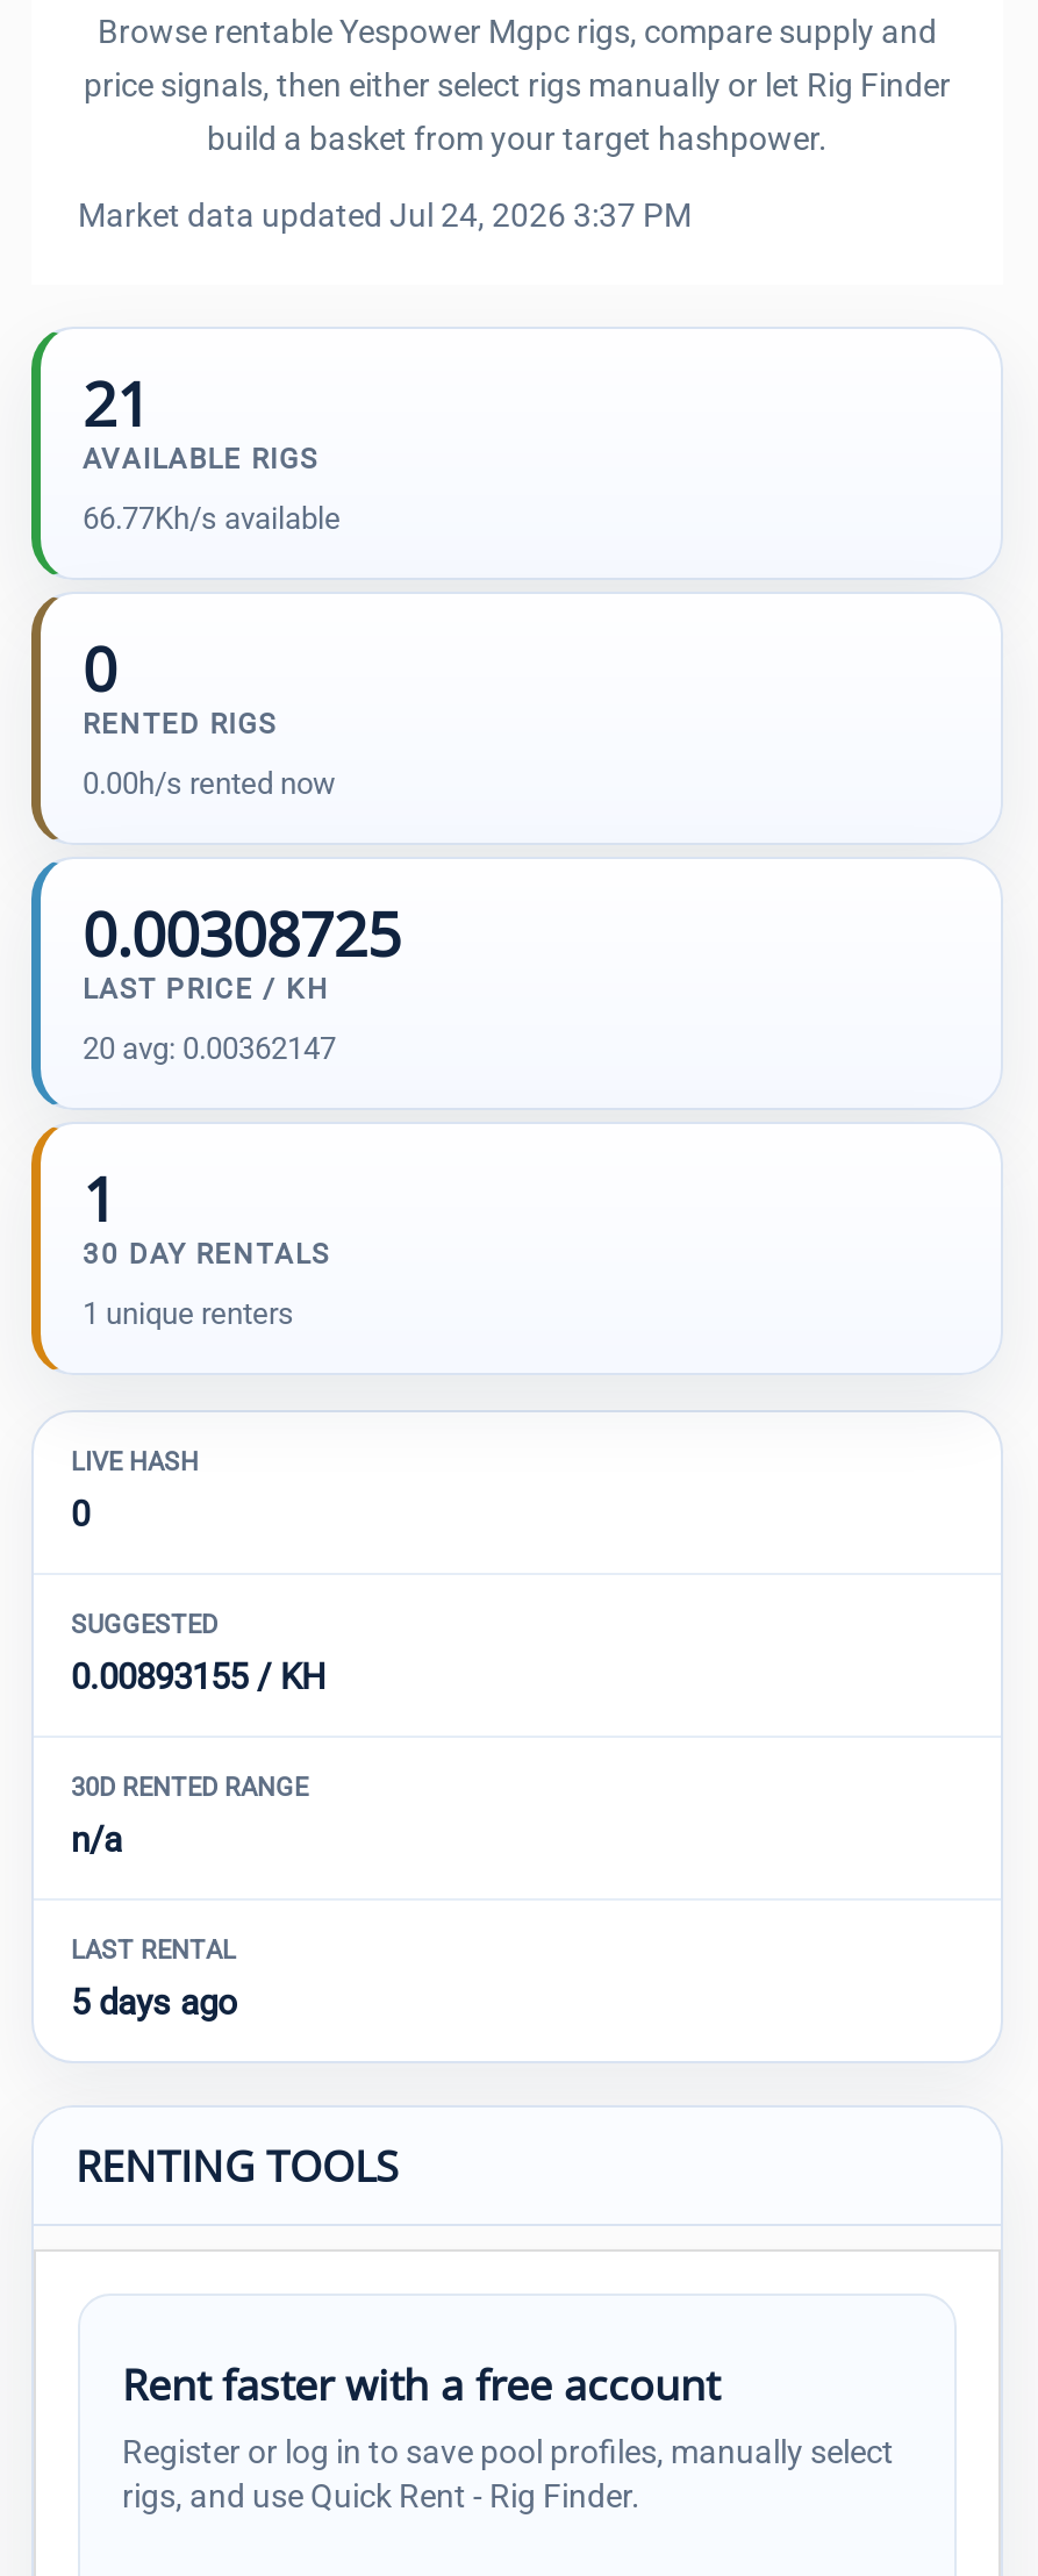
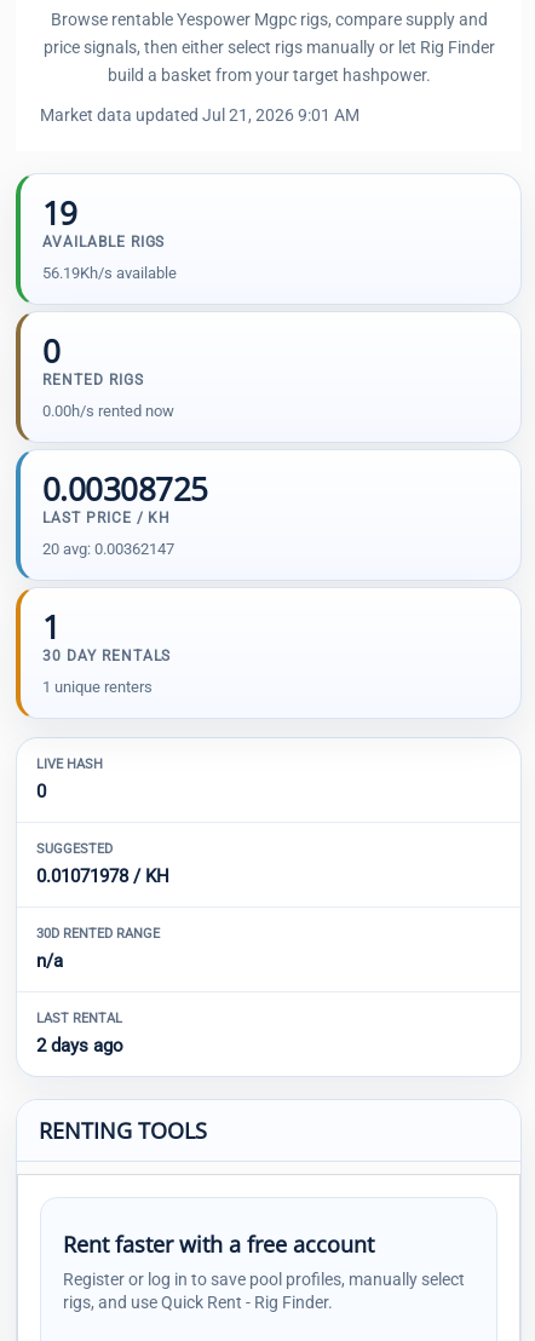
- Market data updated Jul 24, 2026 3:37 PM
+ Market data updated Jul 21, 2026 9:01 AM

- 21
+ 19

- 66.77Kh/s available
+ 56.19Kh/s available

- 0.00893155 / KH
+ 0.01071978 / KH

- 5 days ago
+ 2 days ago
